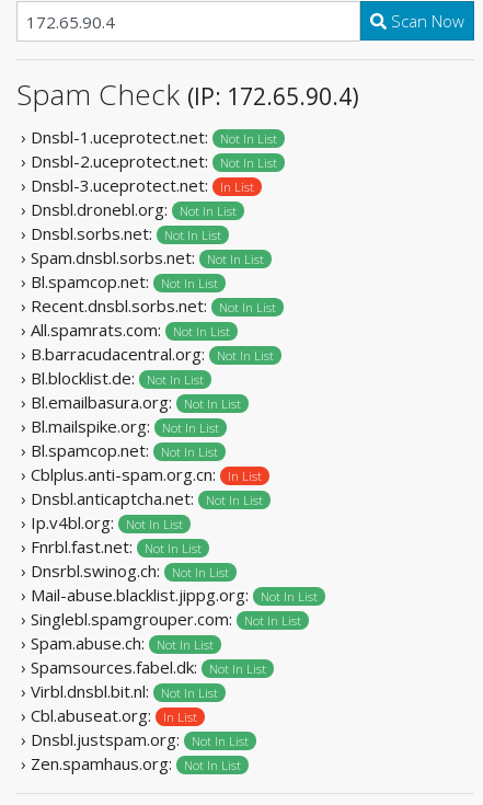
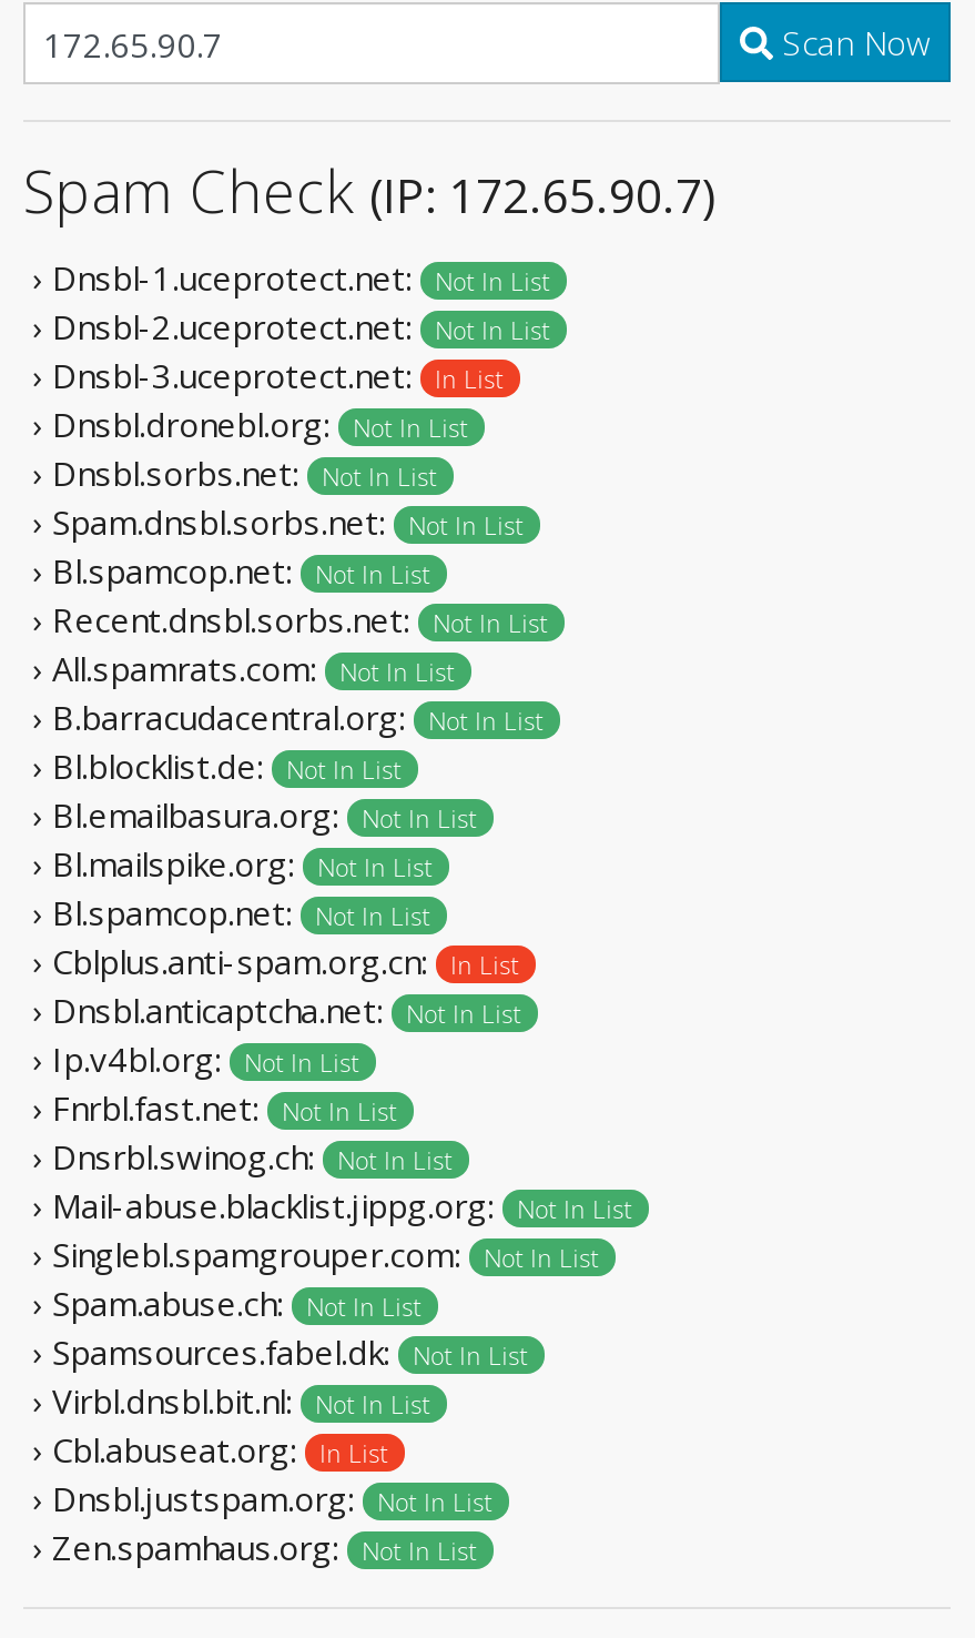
- Spam Check (IP: 172.65.90.4)
+ Spam Check (IP: 172.65.90.7)
